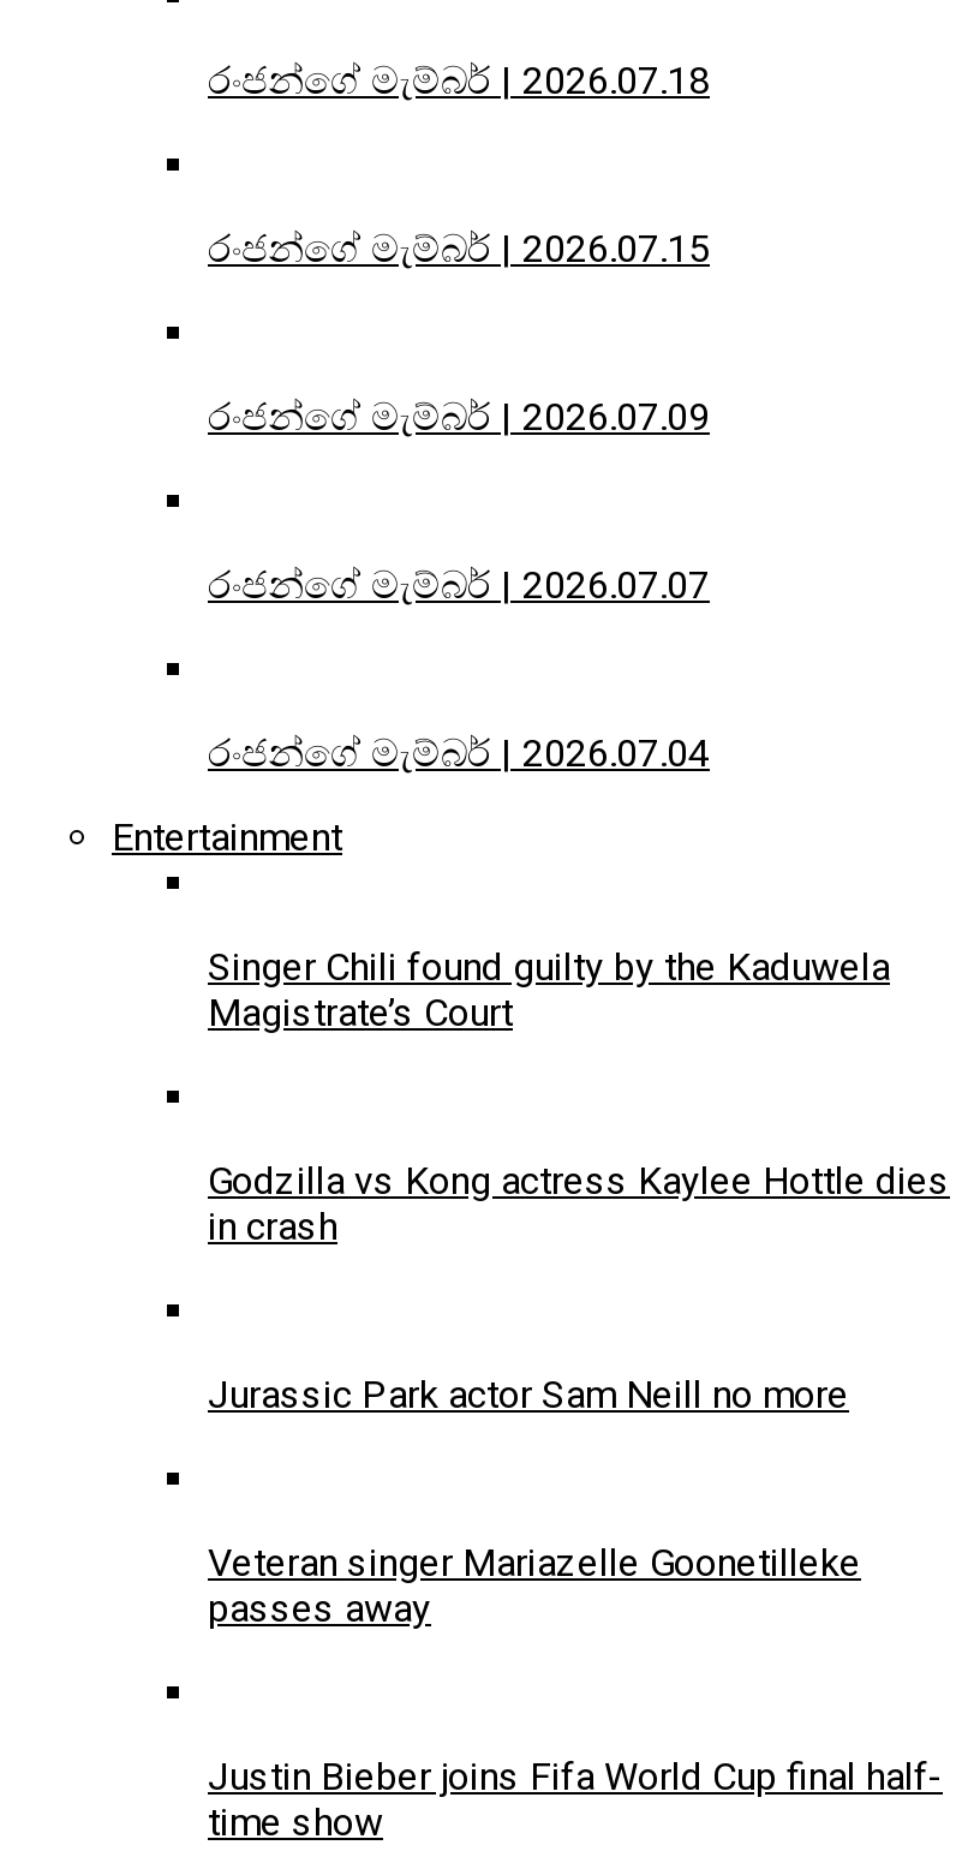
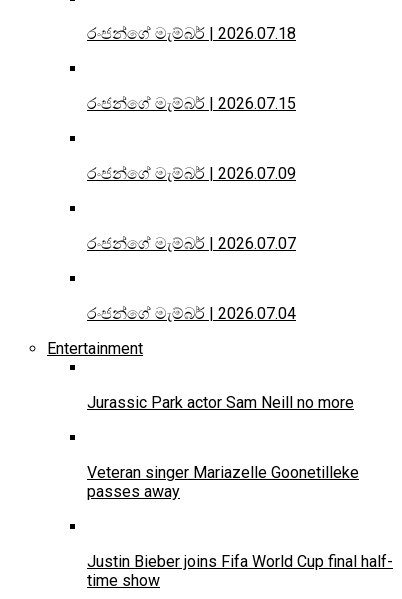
- Singer Chili found guilty by the Kaduwela
- Magistrate’s Court

- Godzilla vs Kong actress Kaylee Hottle dies
- in crash
